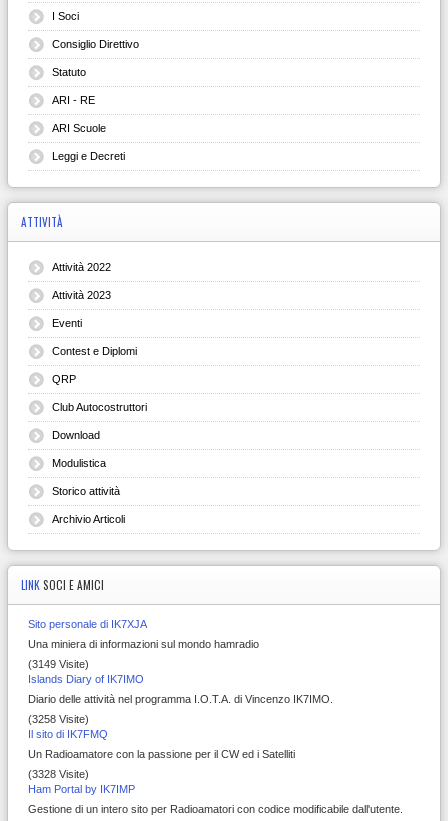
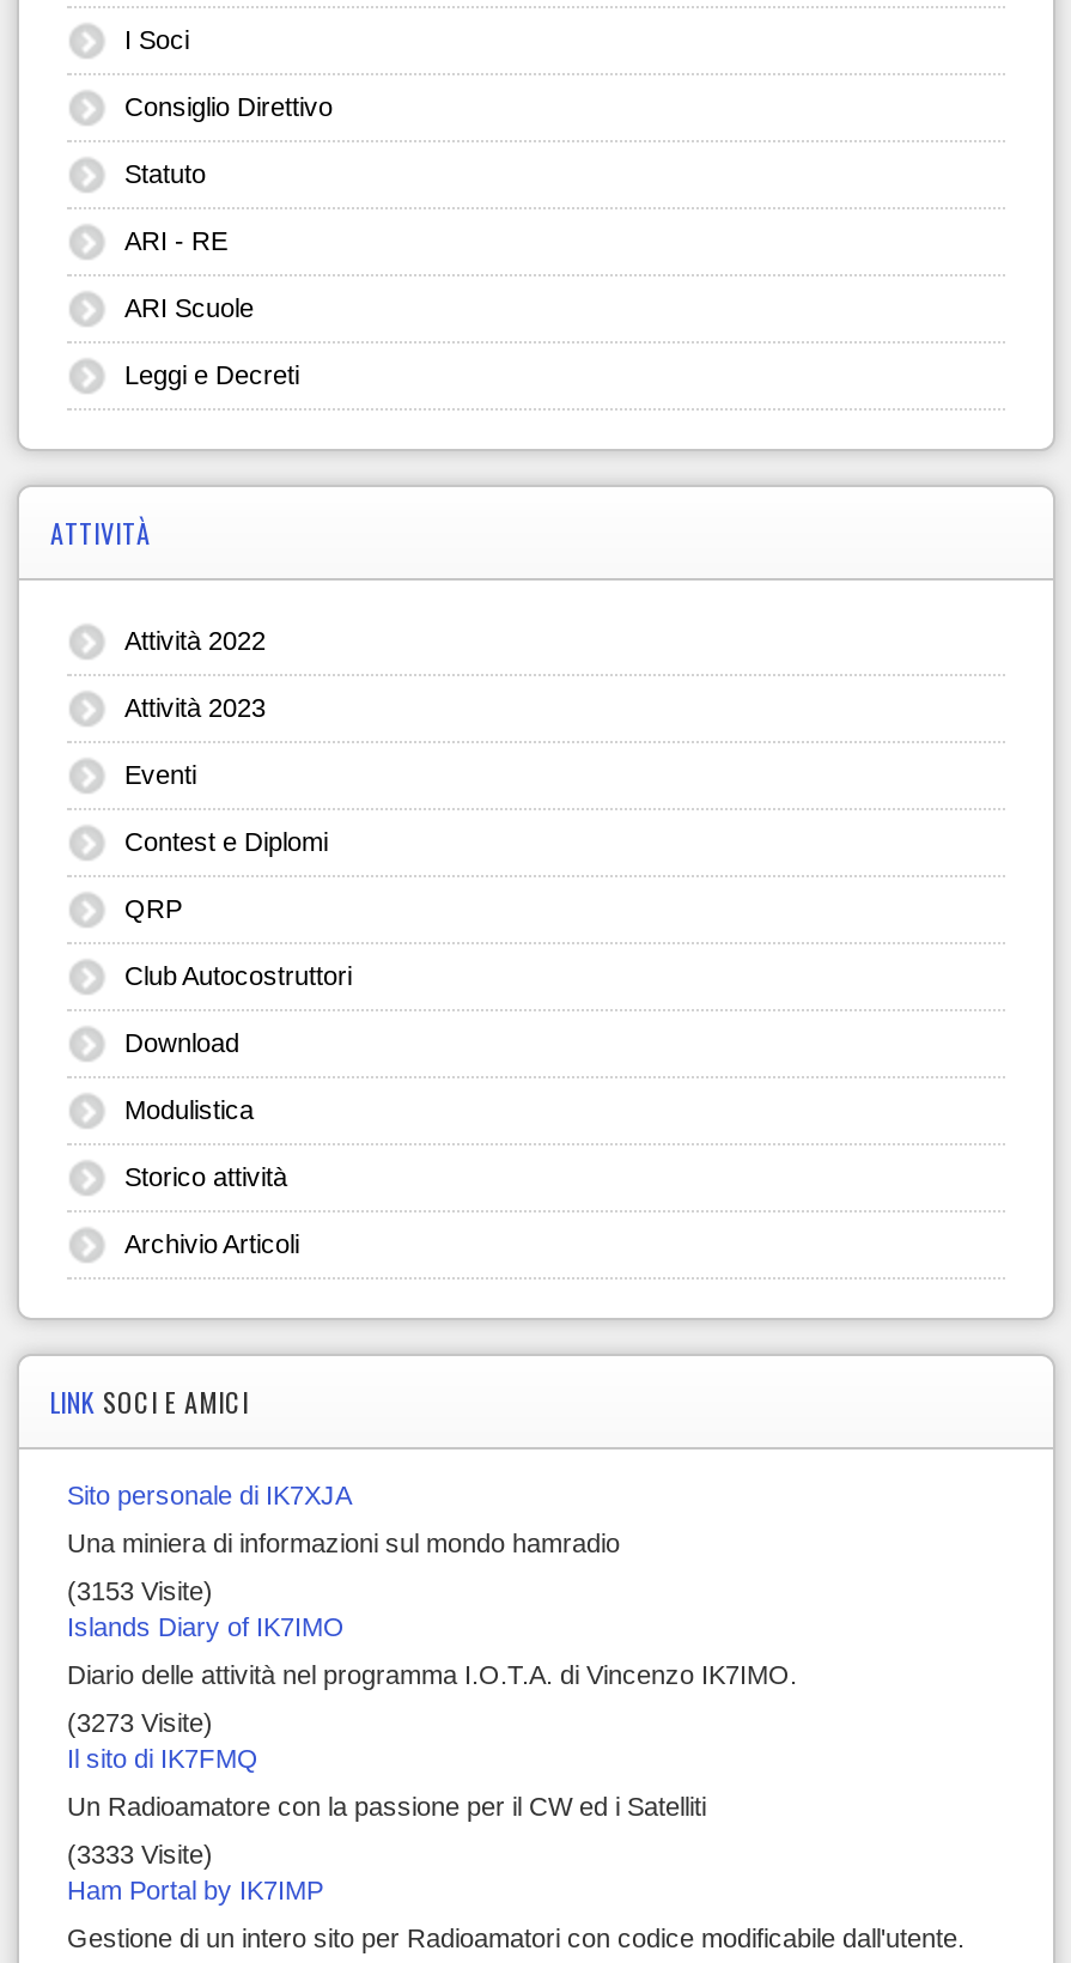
- (3149 Visite)
+ (3153 Visite)

- (3258 Visite)
+ (3273 Visite)

- (3328 Visite)
+ (3333 Visite)
